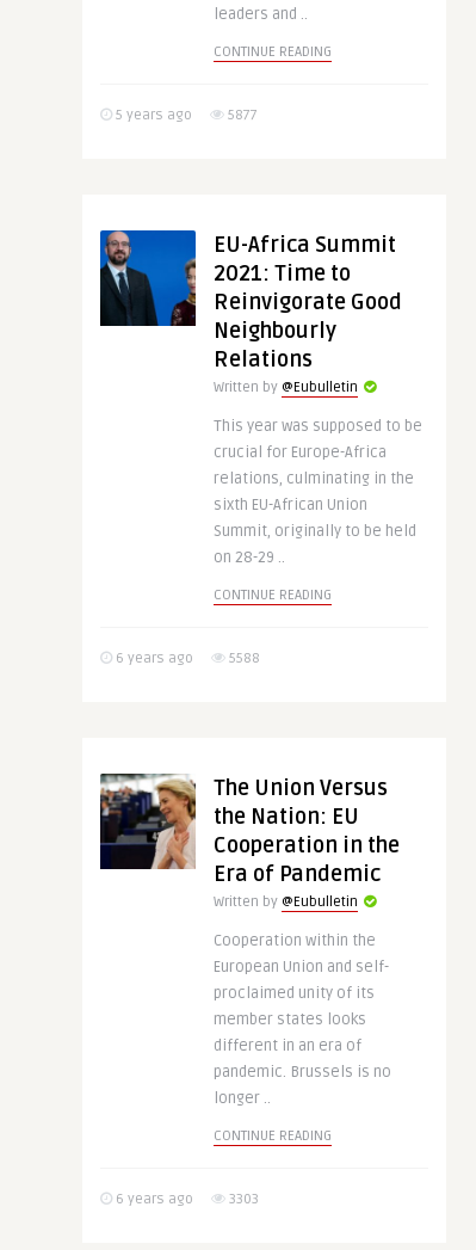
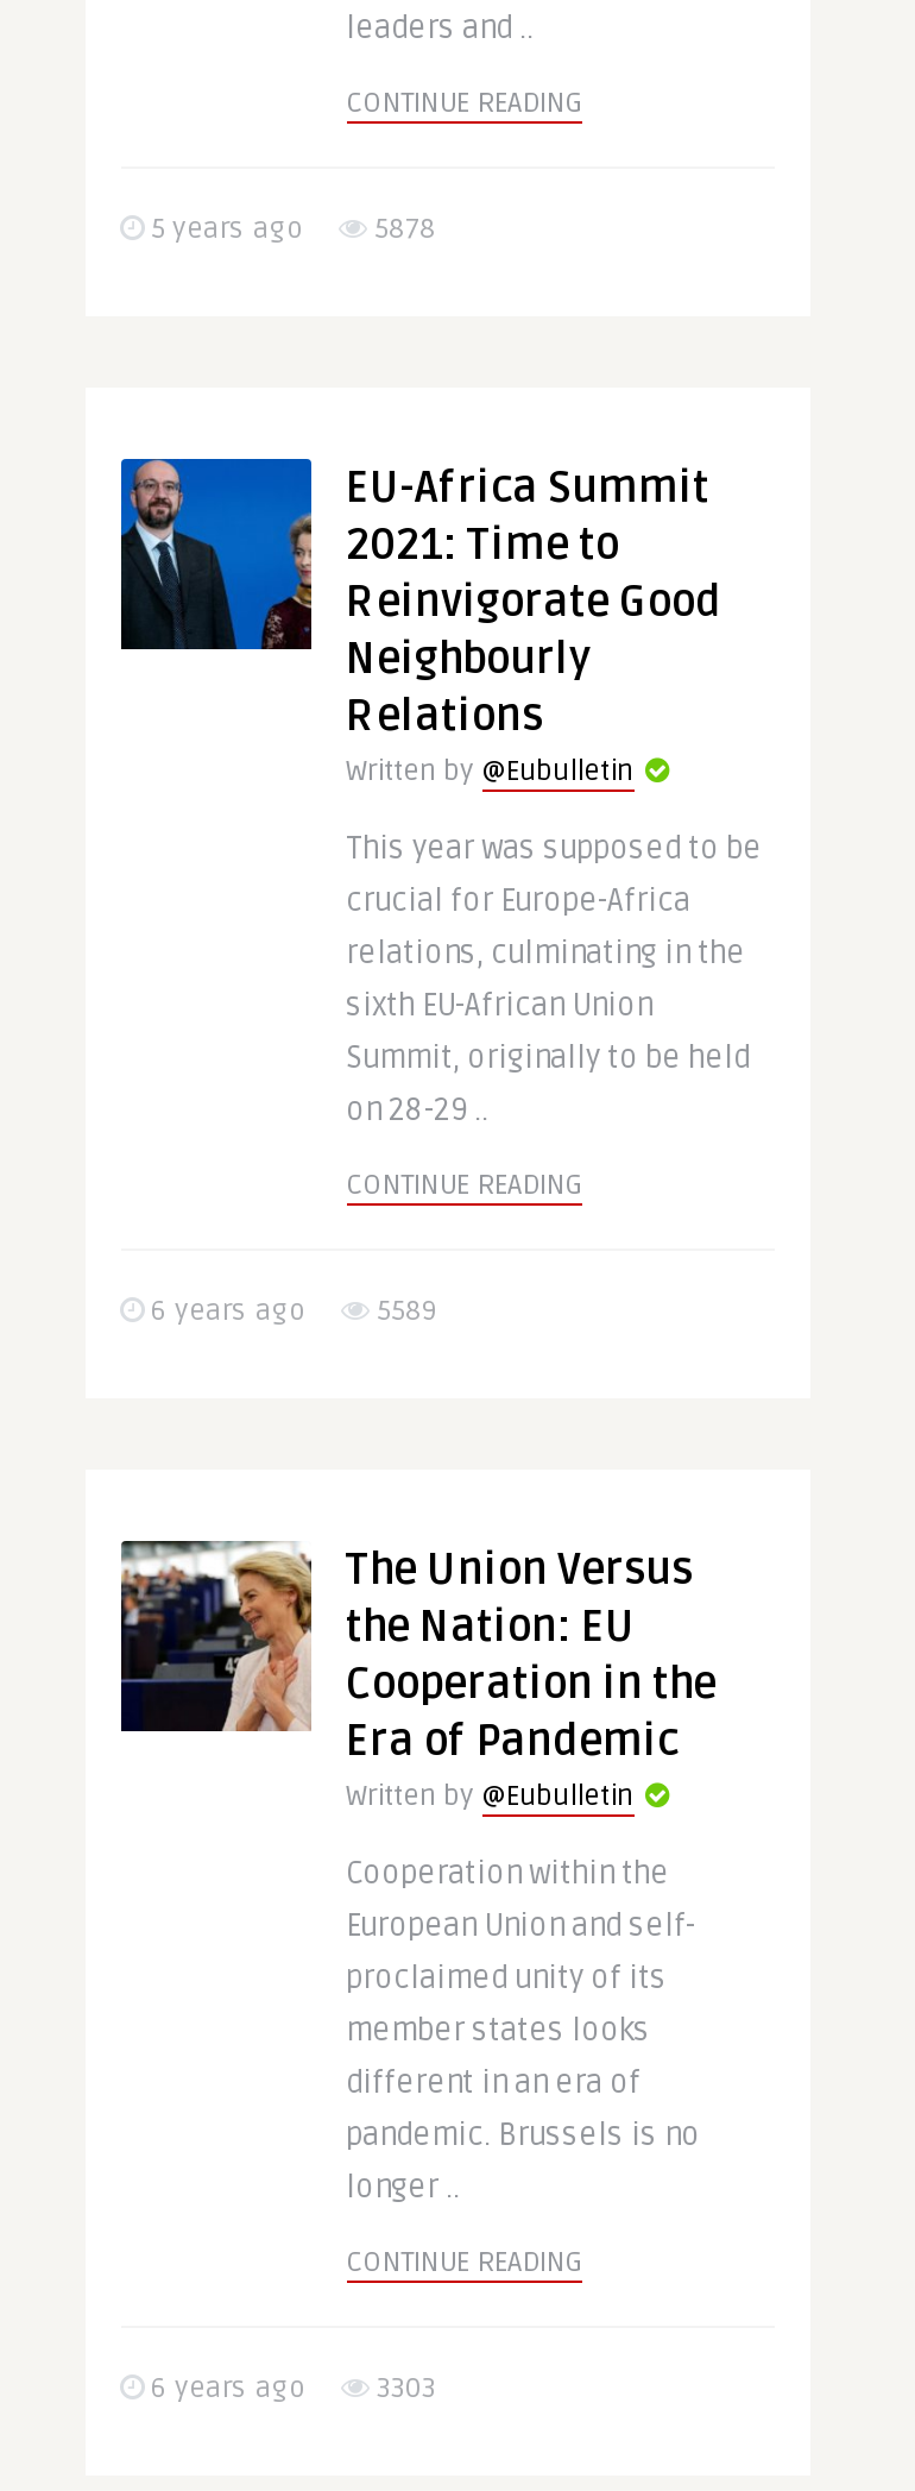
- 5 years ago 5877
+ 5 years ago 5878

- 6 years ago 5588
+ 6 years ago 5589
